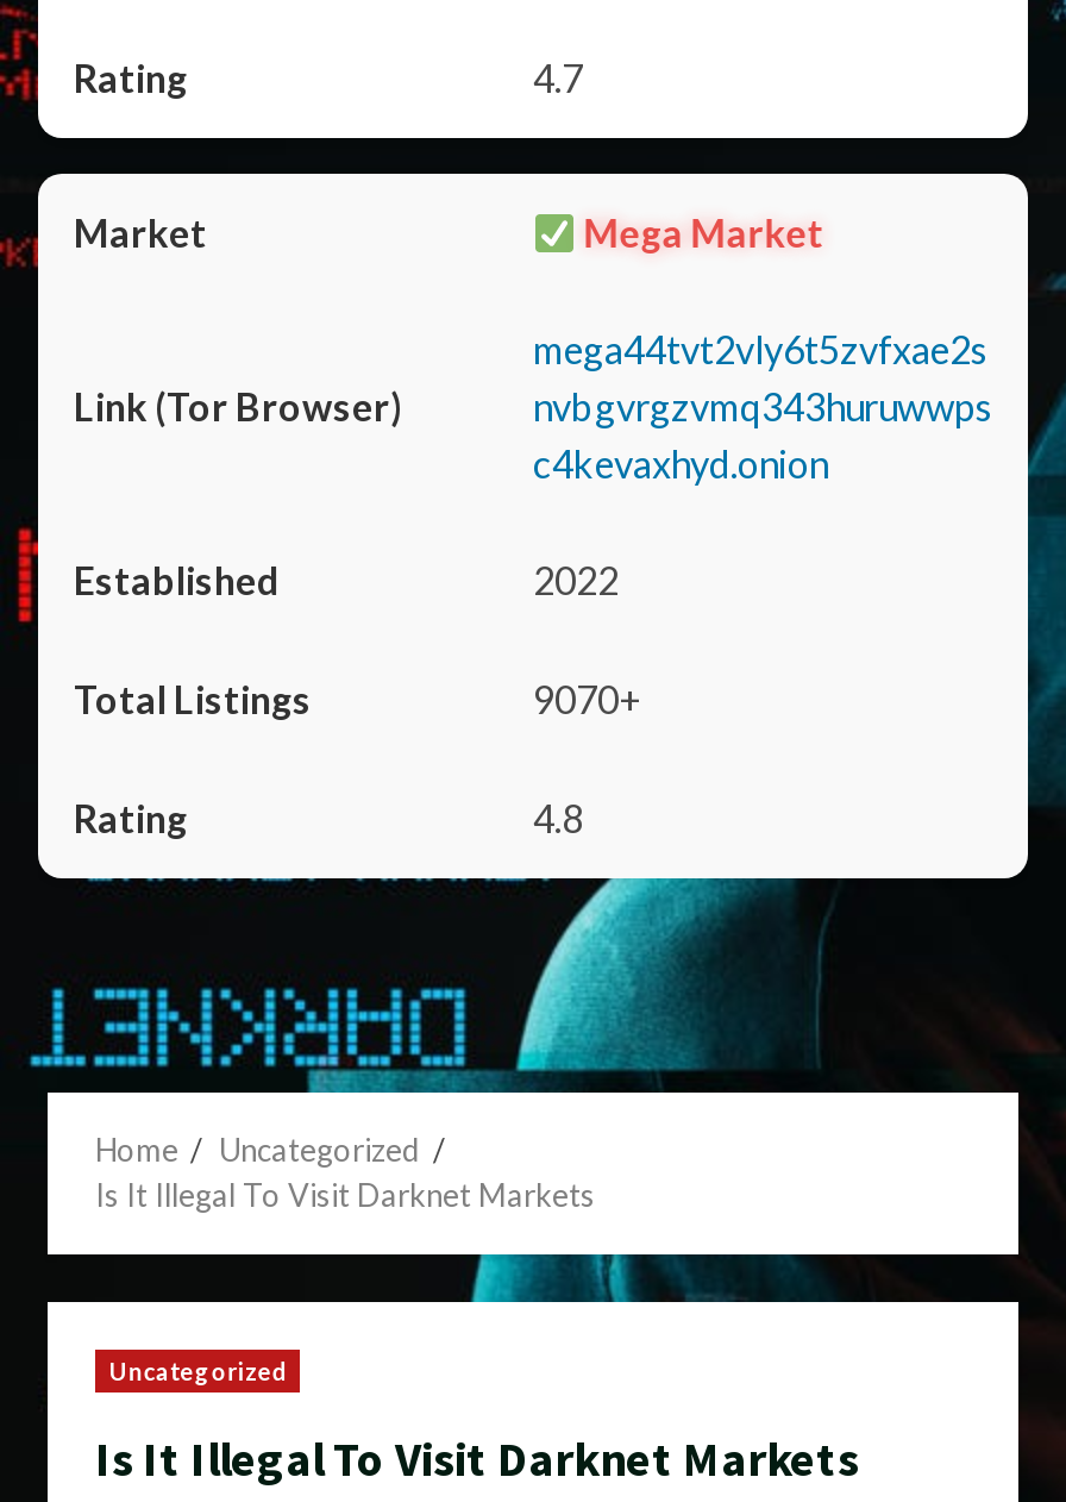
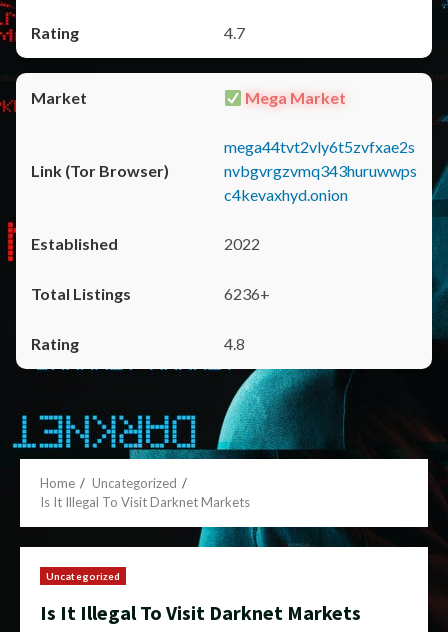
- 9070+
+ 6236+
